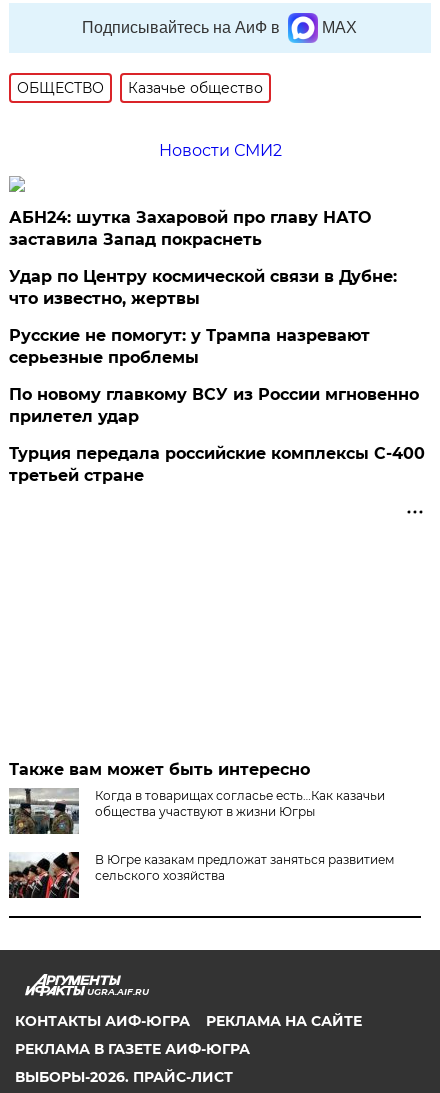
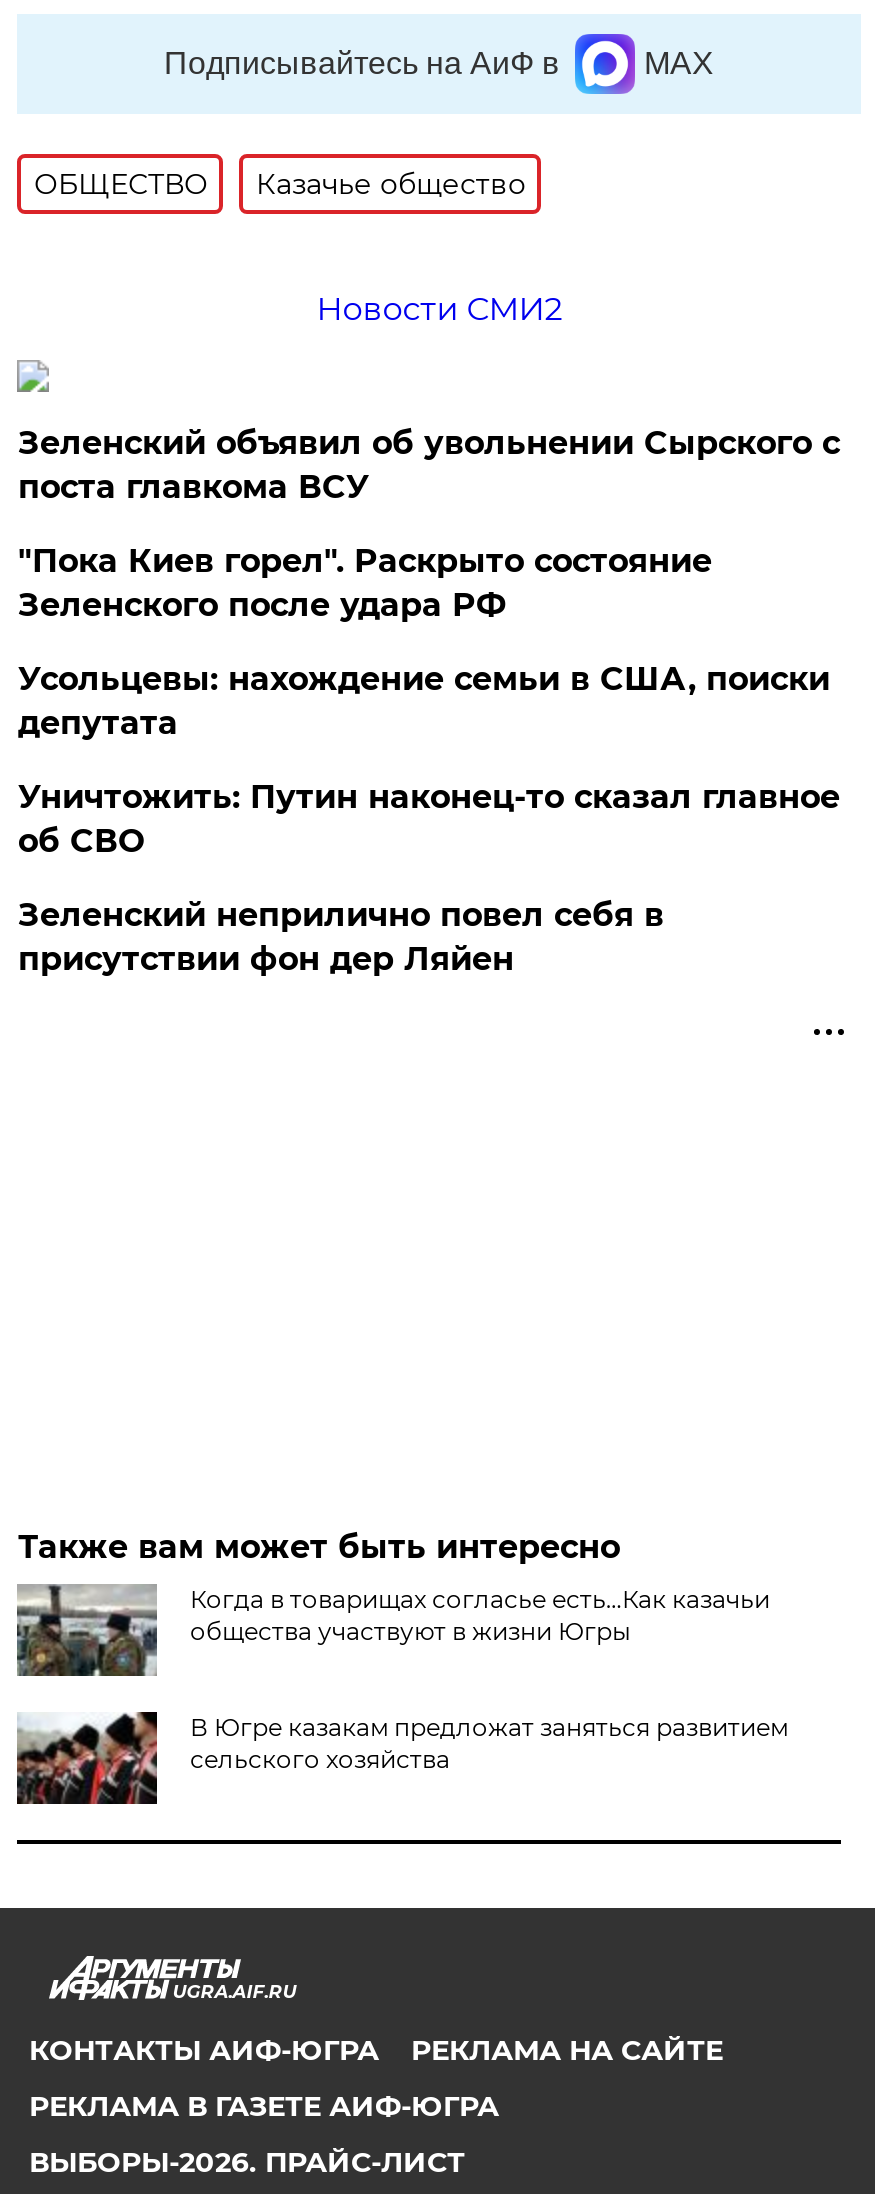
- АБН24: шутка Захаровой про главу НАТО
- заставила Запад покраснеть
+ Зеленский объявил об увольнении Сырского с
+ поста главкома ВСУ

- Удар по Центру космической связи в Дубне:
- что известно, жертвы
+ "Пока Киев горел". Раскрыто состояние
+ Зеленского после удара РФ

- Русские не помогут: у Трампа назревают
- серьезные проблемы
+ Усольцевы: нахождение семьи в США, поиски
+ депутата

- По новому главкому ВСУ из России мгновенно
- прилетел удар
+ Уничтожить: Путин наконец-то сказал главное
+ об СВО

- Турция передала российские комплексы С-400
- третьей стране
+ Зеленский неприлично повел cебя в
+ присутствии фон дер Ляйен
